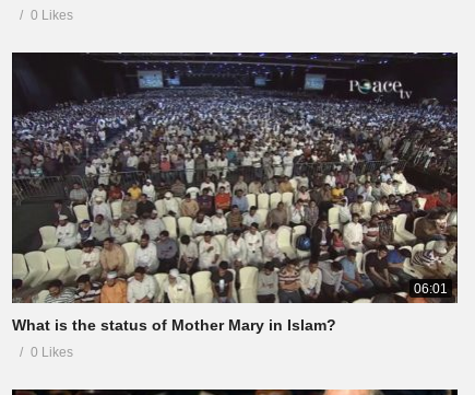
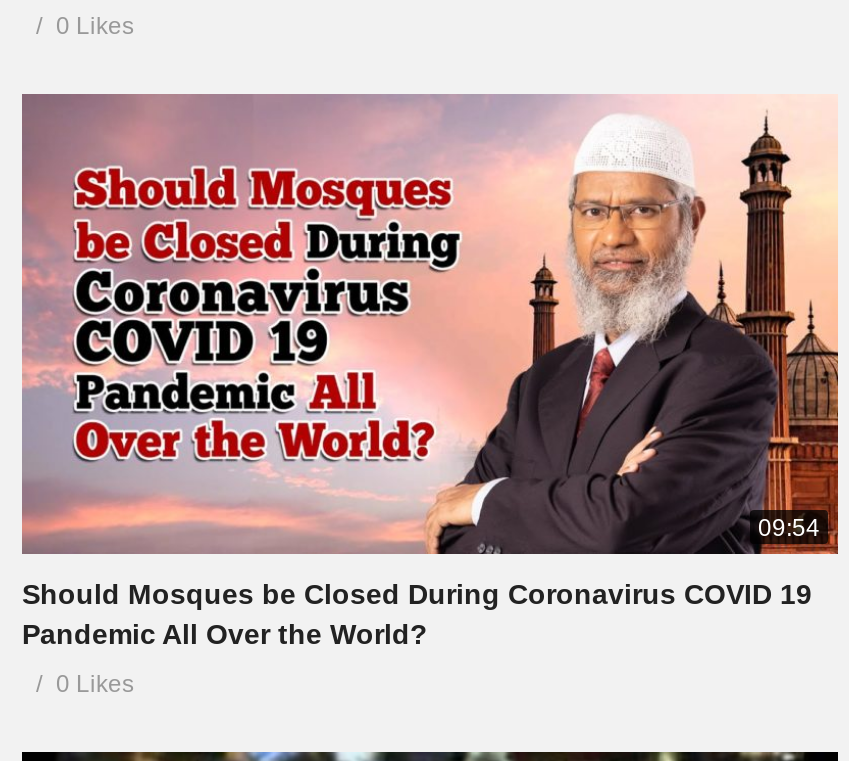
- [image]
- 06:01
+ [image]
+ 09:54

- What is the status of Mother Mary in Islam?
+ Should Mosques be Closed During Coronavirus COVID 19
+ Pandemic All Over the World?
